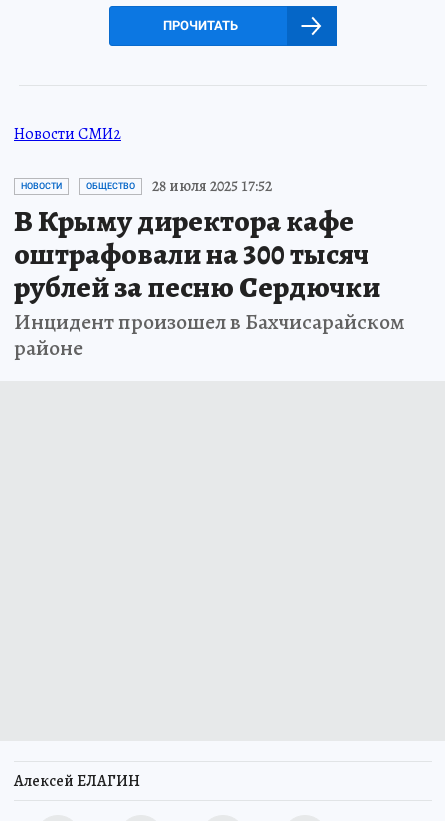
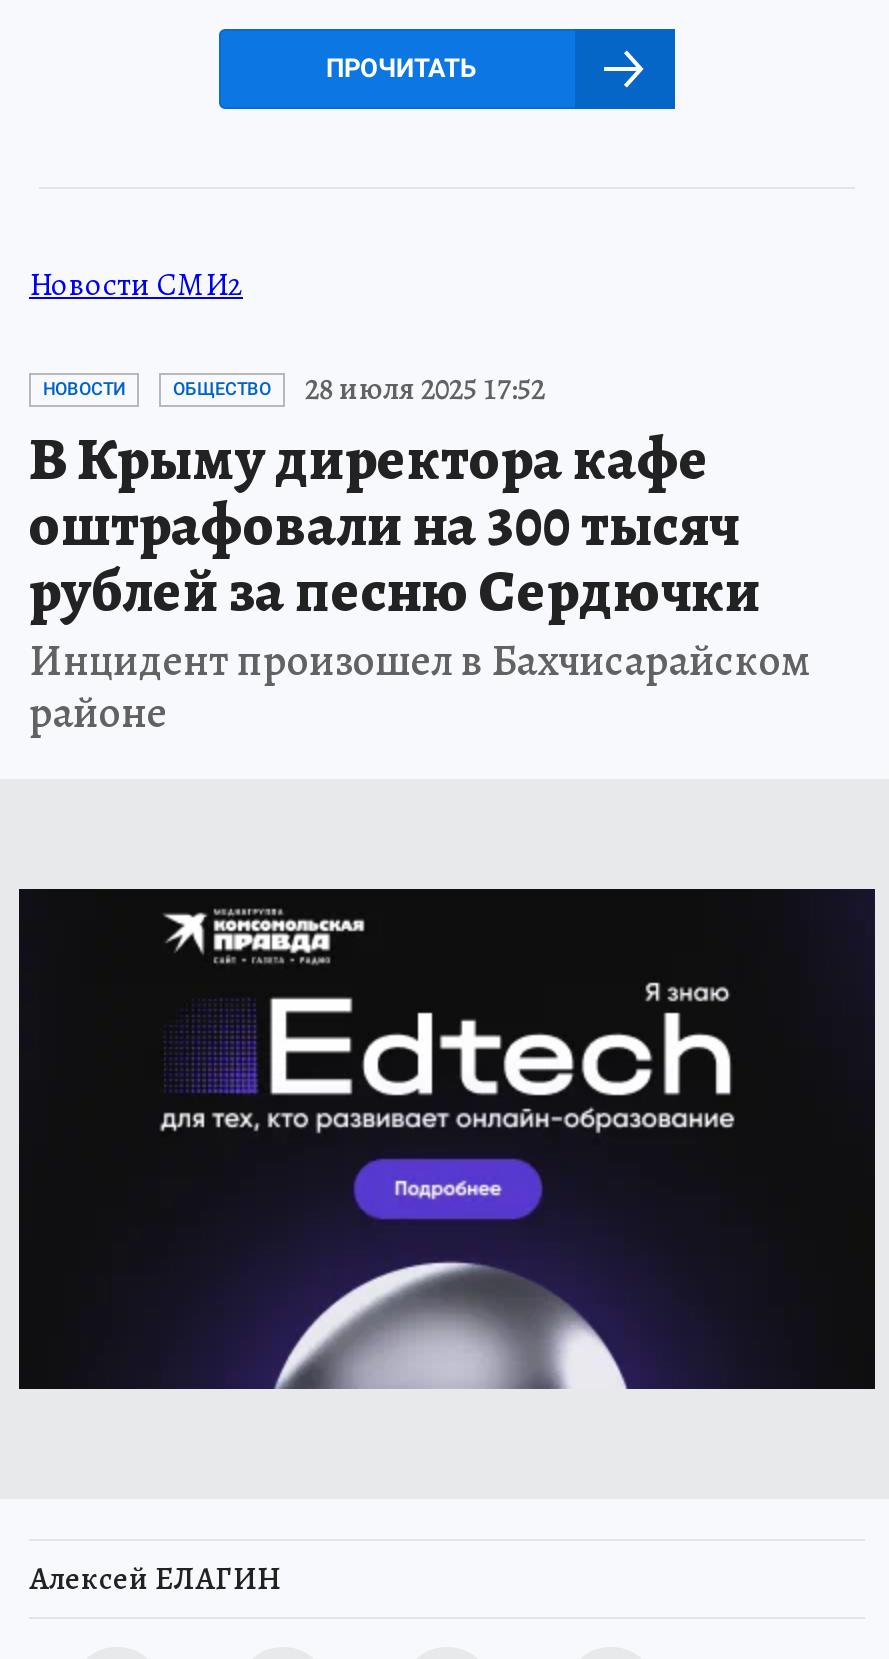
+ [image]
